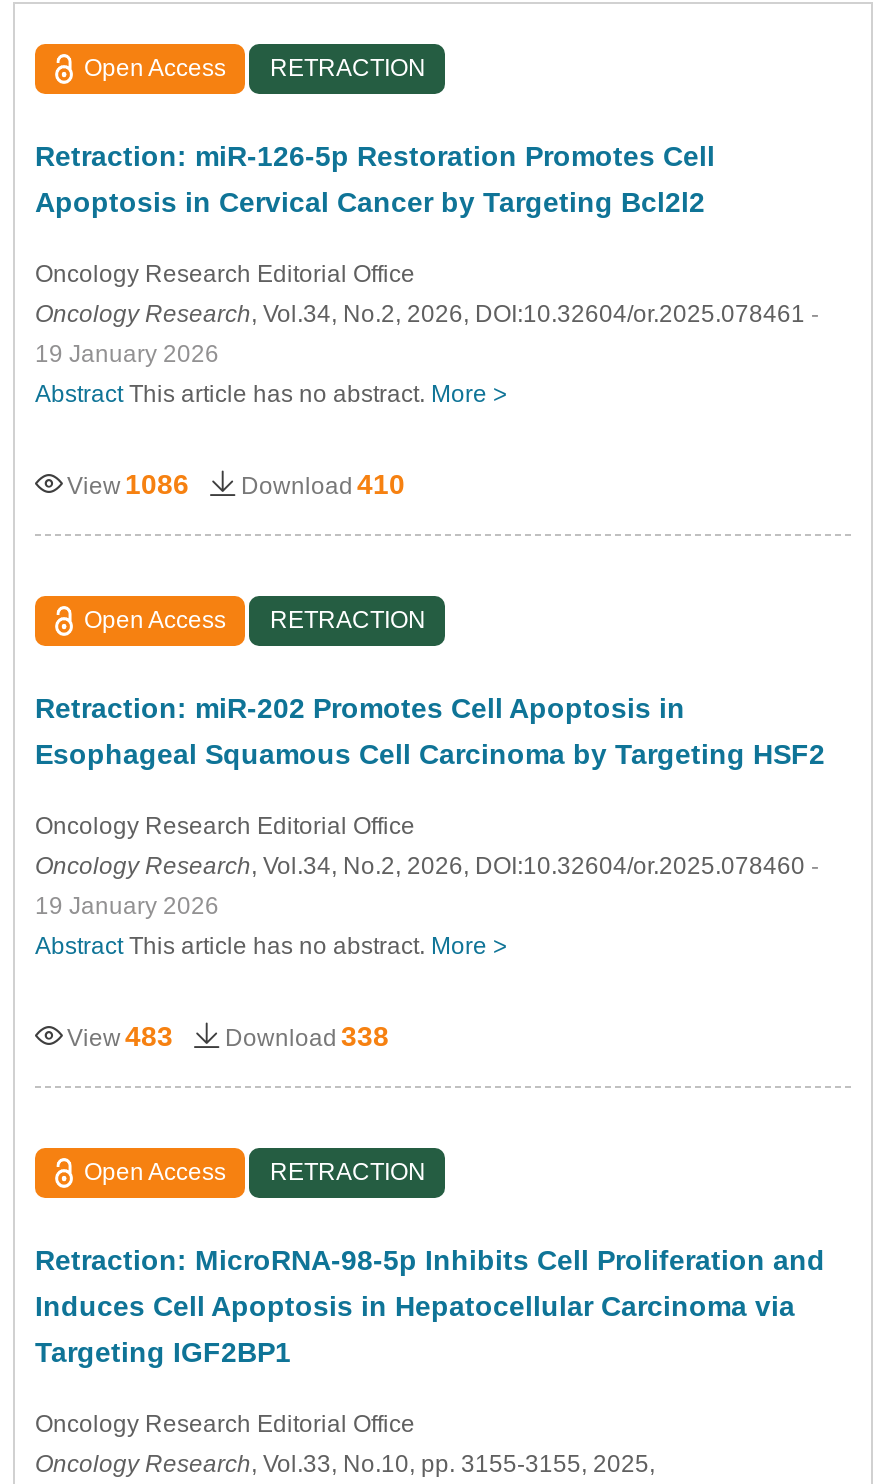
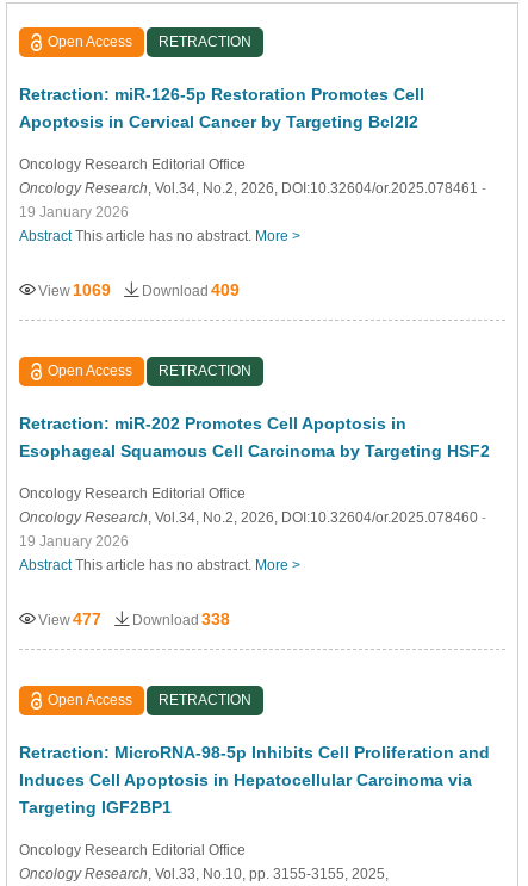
- View 1086
+ View 1069

- Download 410
+ Download 409

- View 483 Download 338
+ View 477 Download 338
